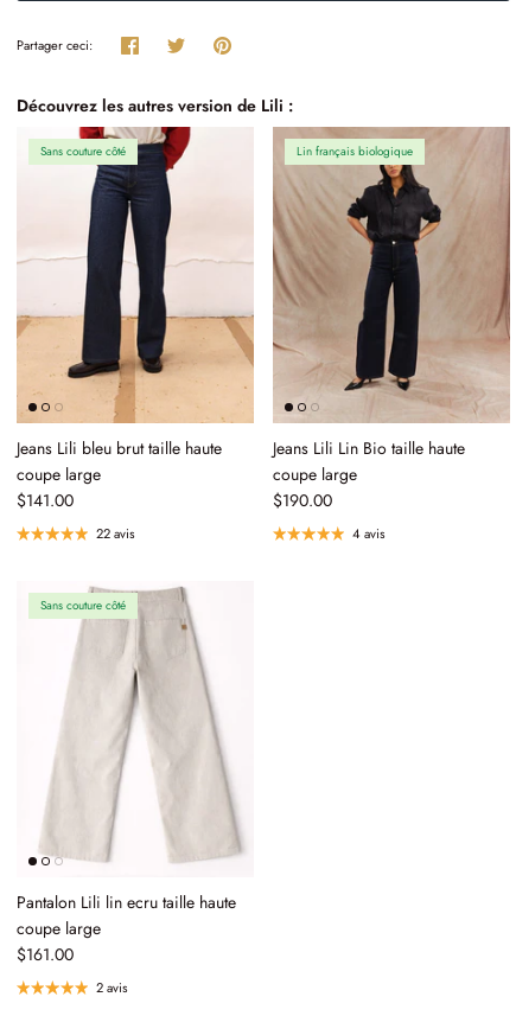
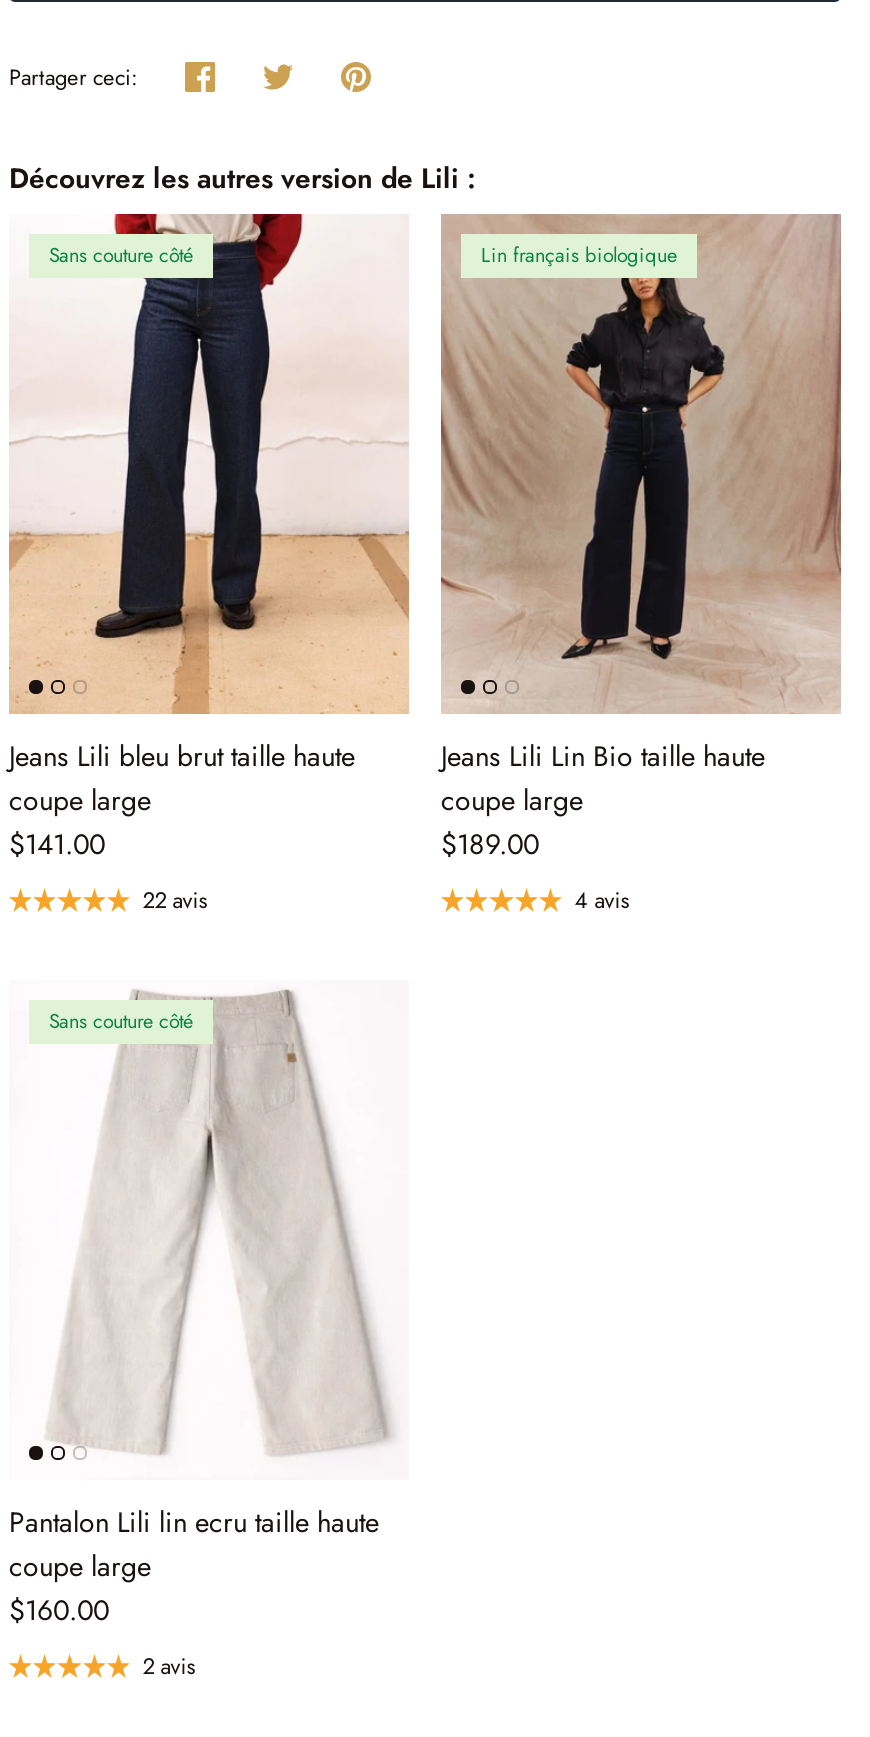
- $190.00
+ $189.00

- $161.00
+ $160.00
